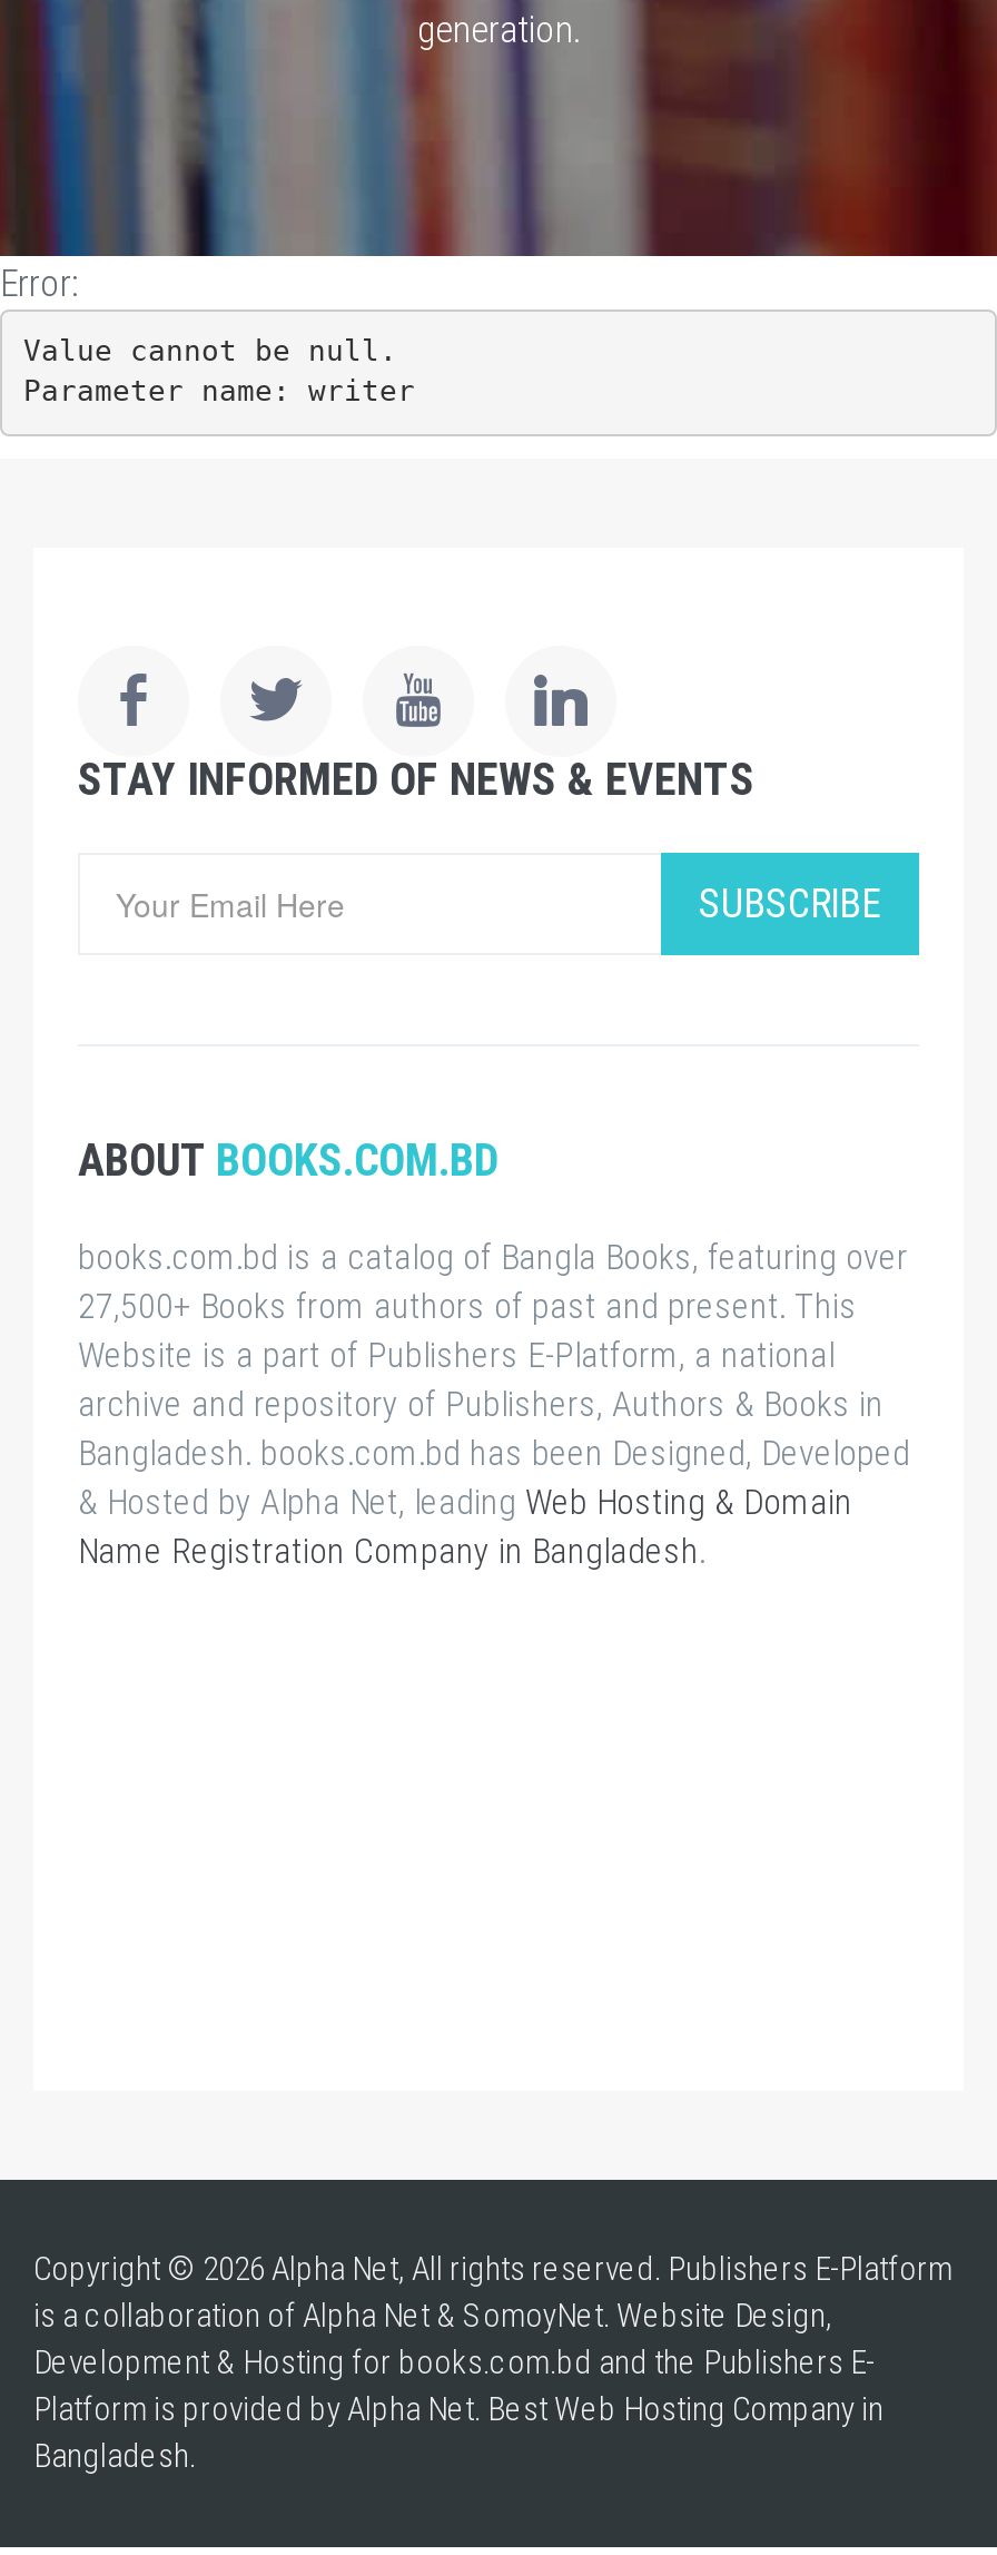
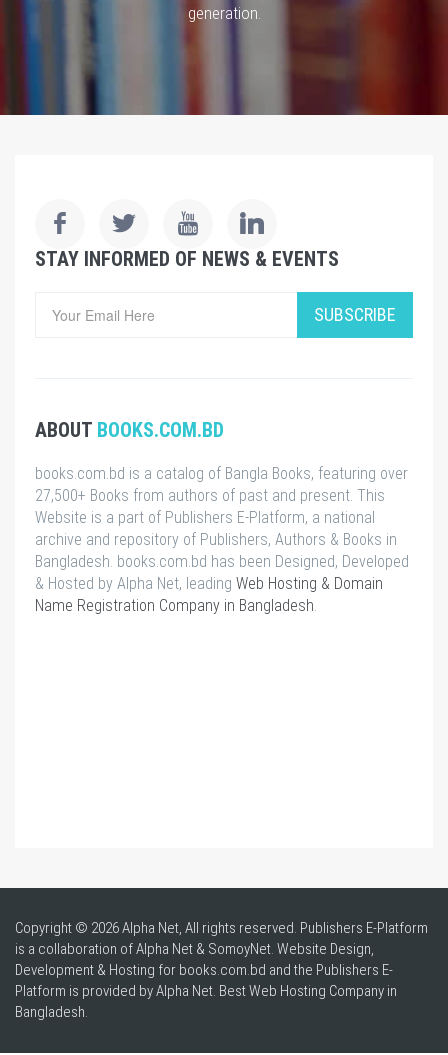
- Error:
- Value cannot be null.
- Parameter name: writer
